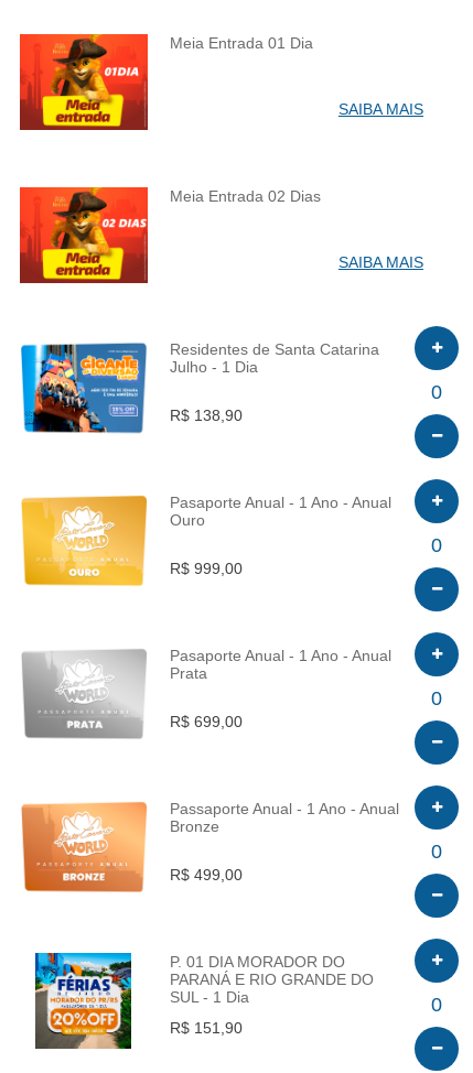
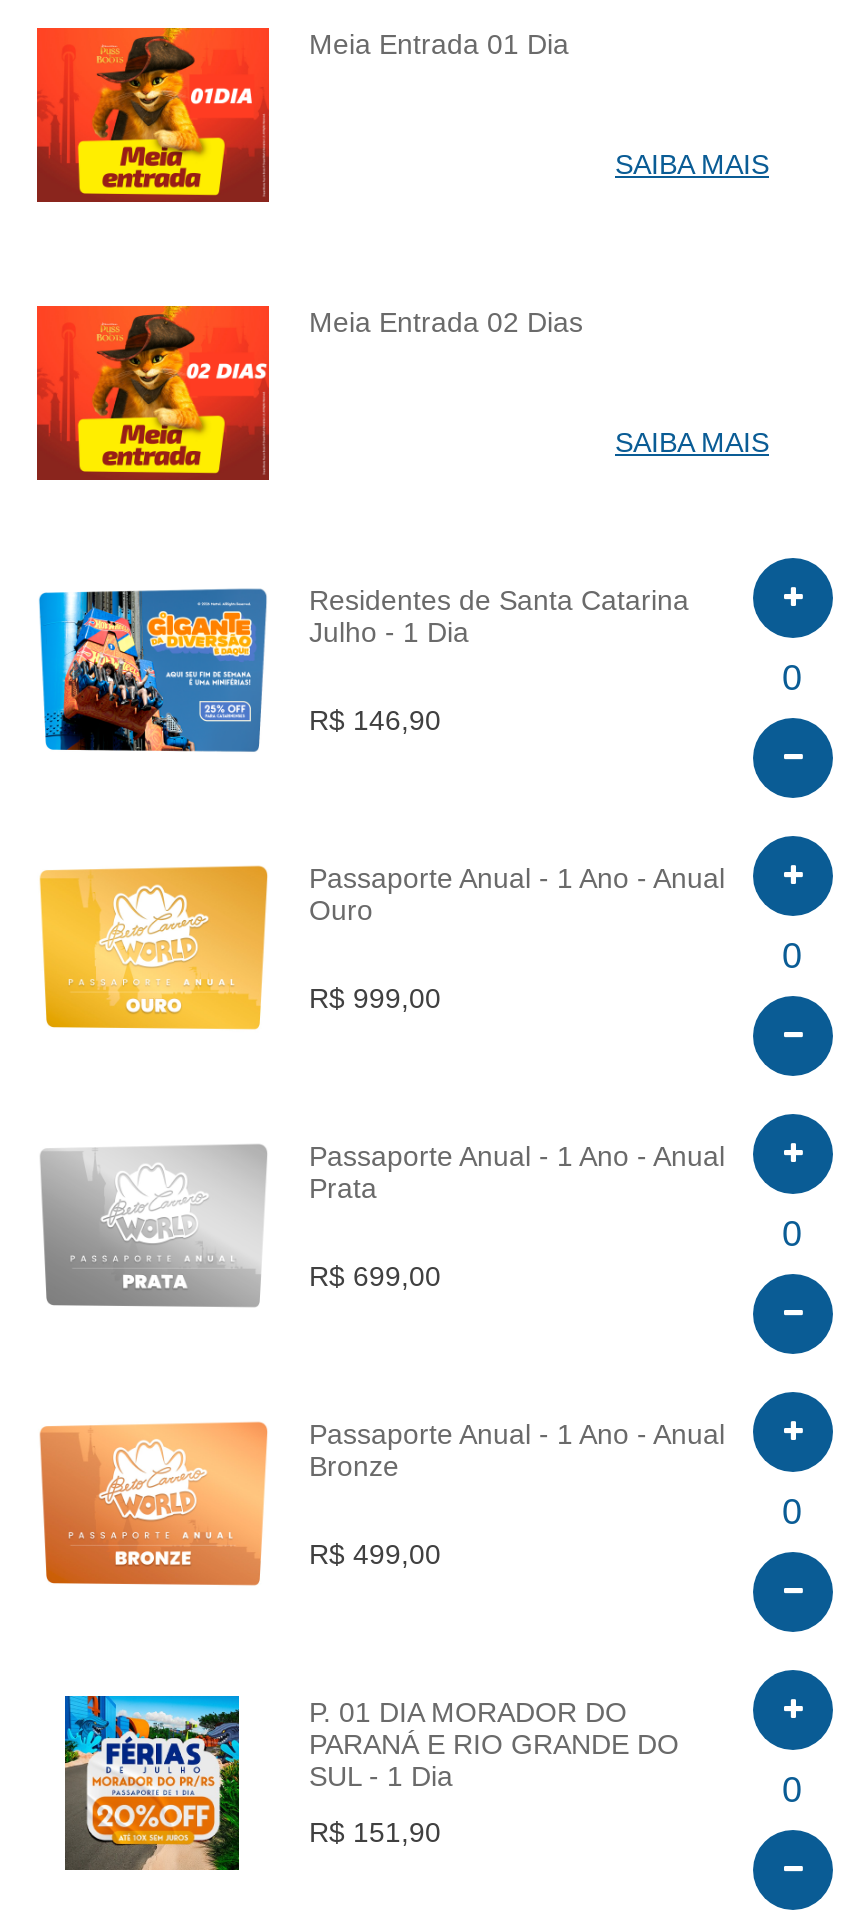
- R$ 138,90
+ R$ 146,90

- Pasaporte Anual - 1 Ano - Anual
+ Passaporte Anual - 1 Ano - Anual

- Pasaporte Anual - 1 Ano - Anual
+ Passaporte Anual - 1 Ano - Anual
